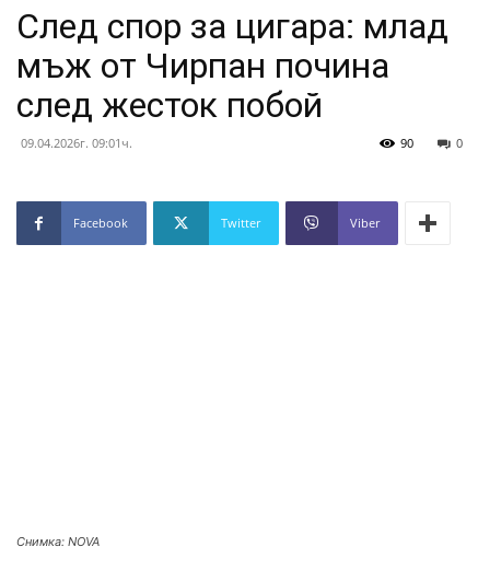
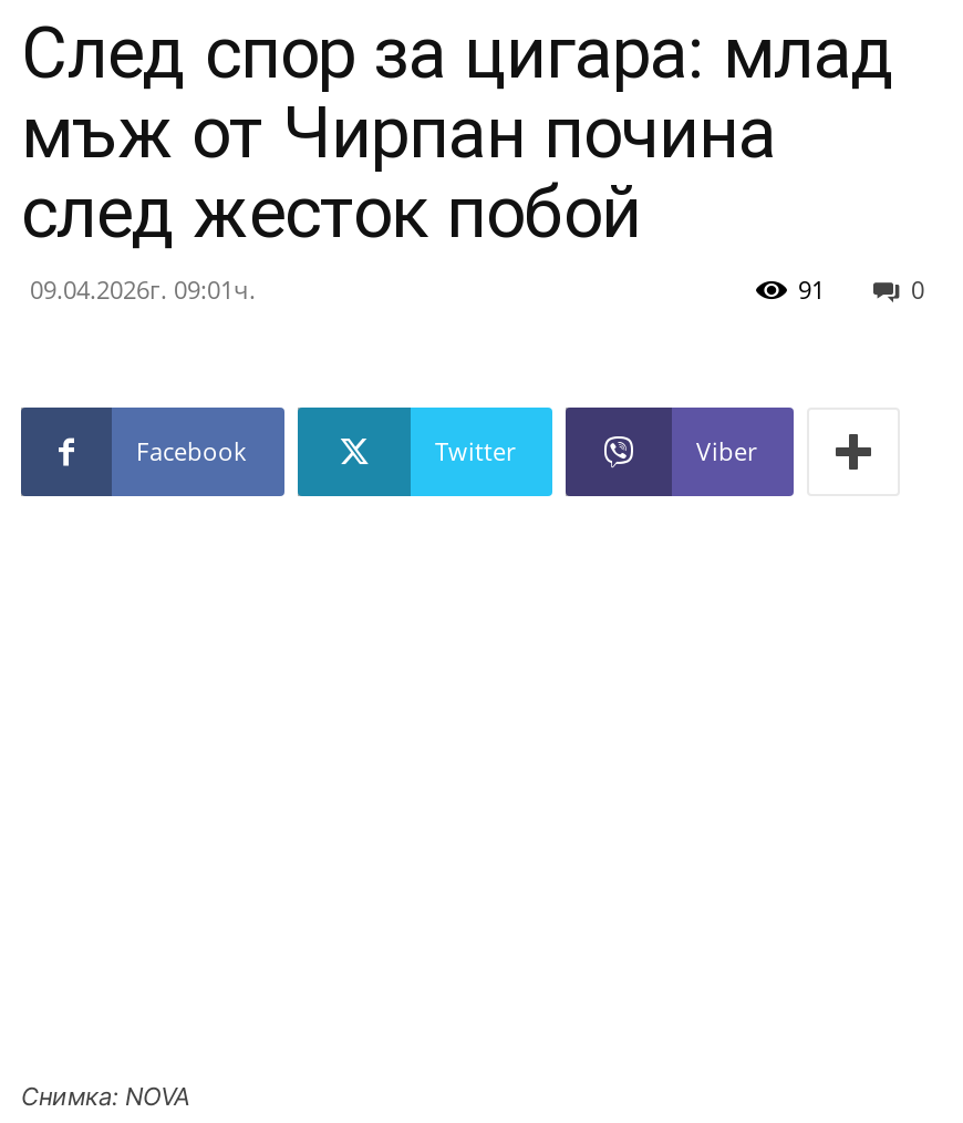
- 90
+ 91
